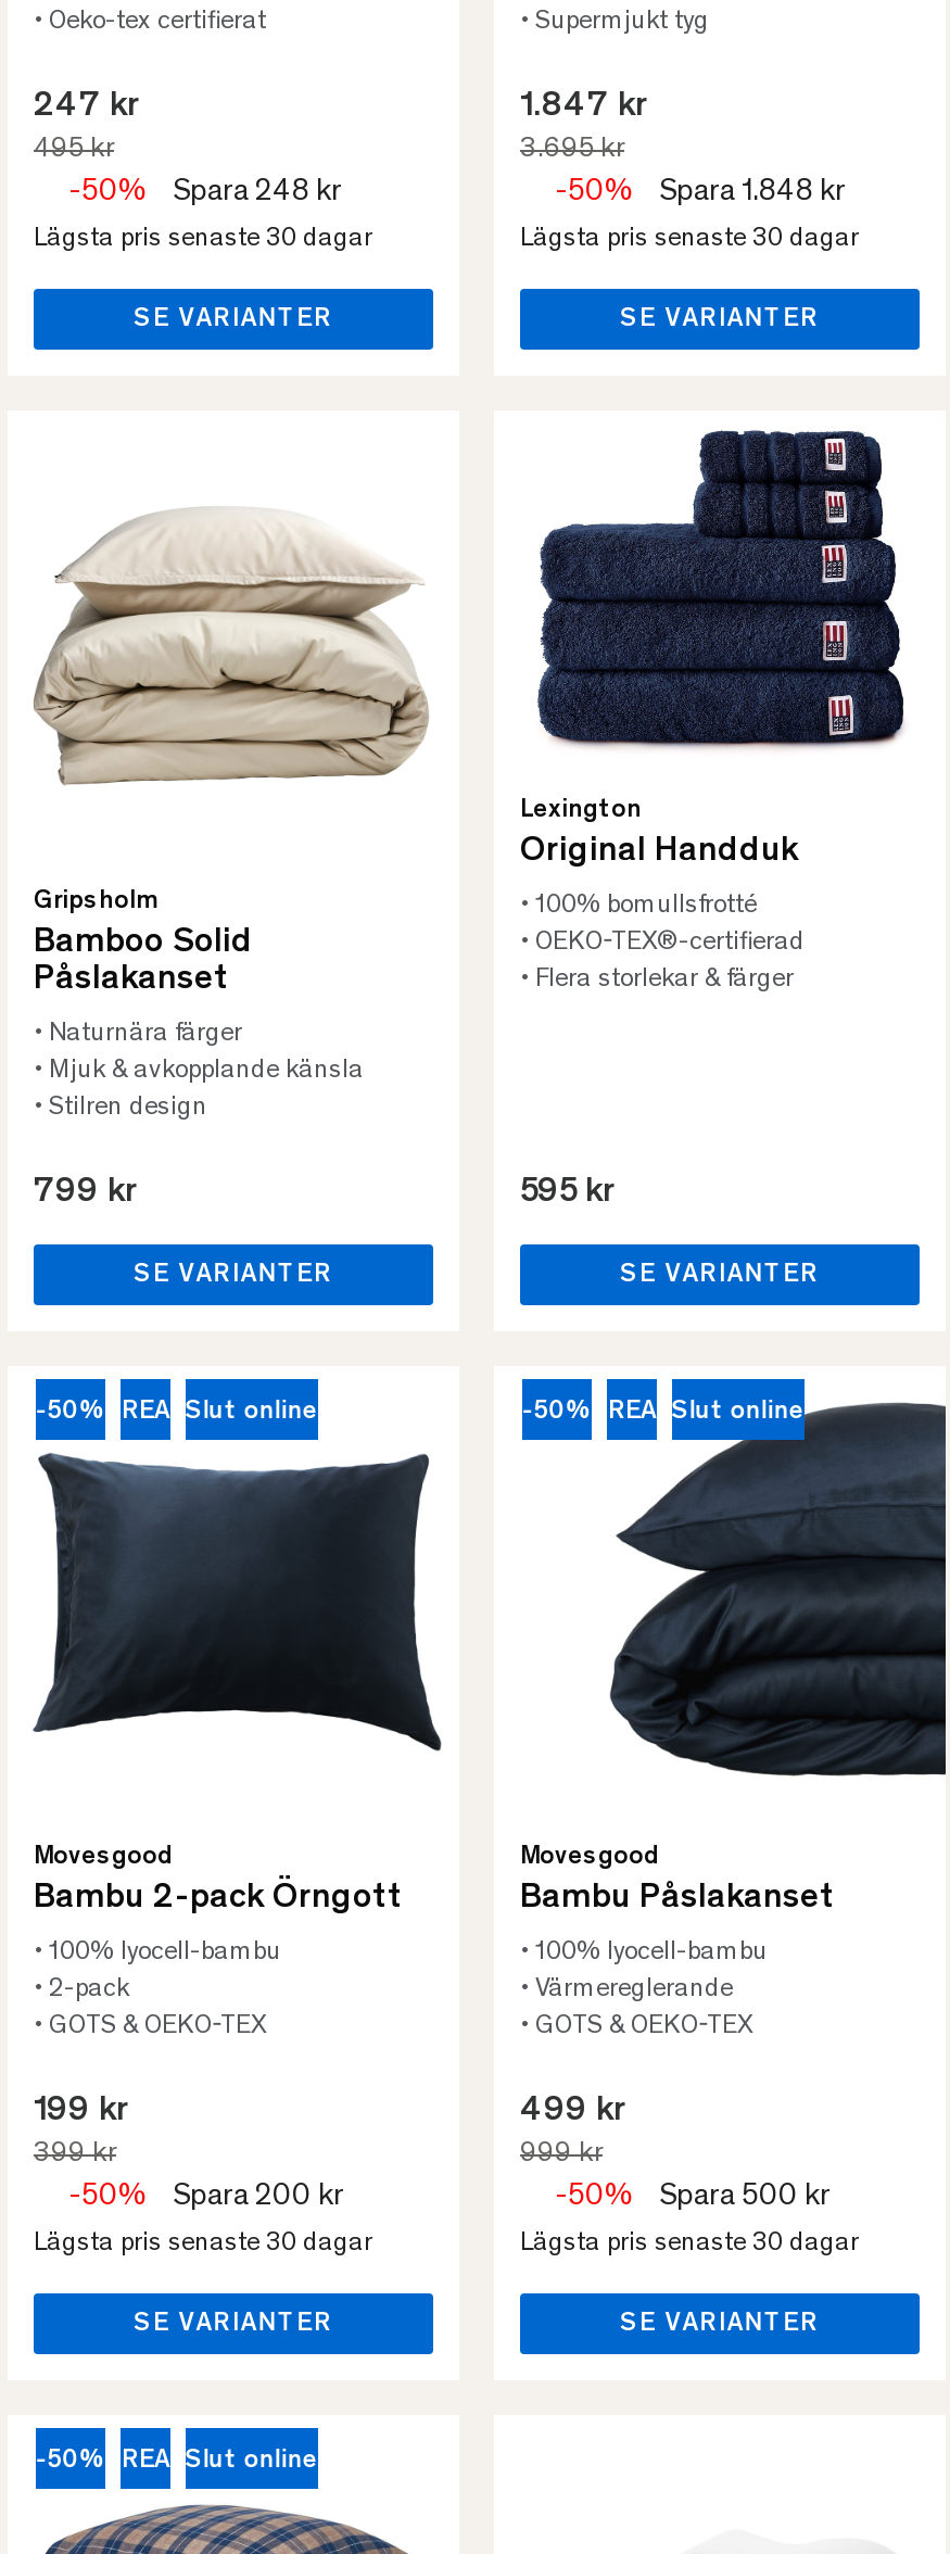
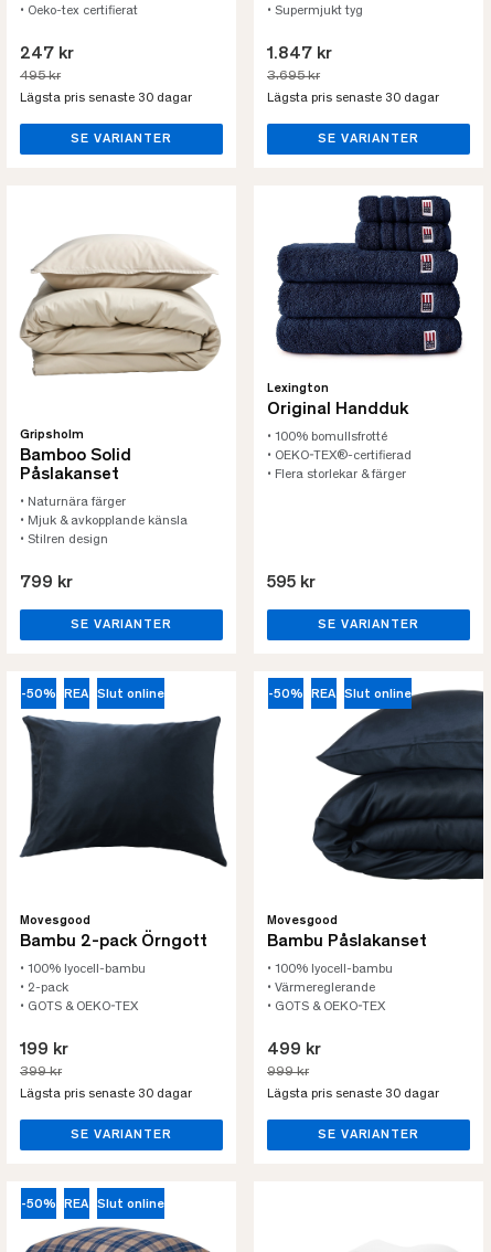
- -50%
- Spara 248 kr

- -50%
- Spara 1.848 kr

- -50%
- Spara 200 kr

- -50%
- Spara 500 kr
